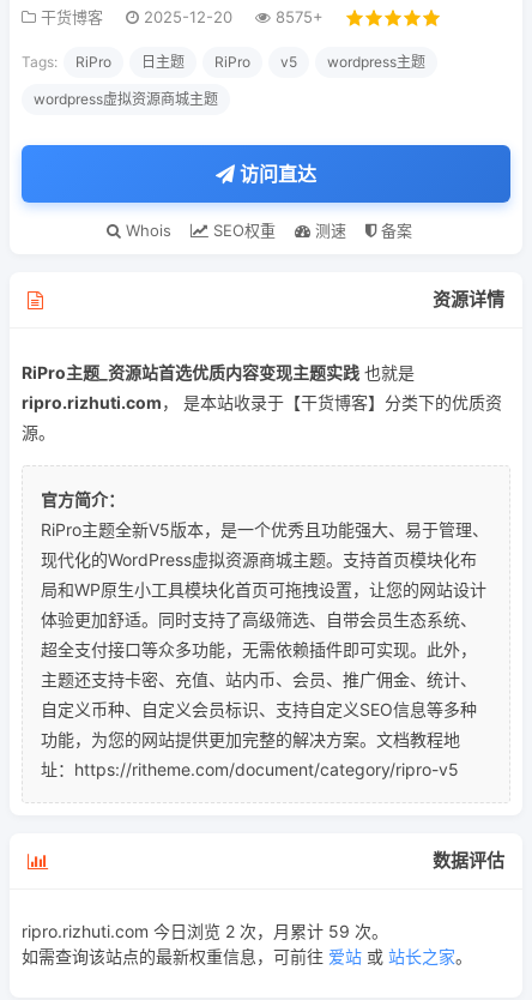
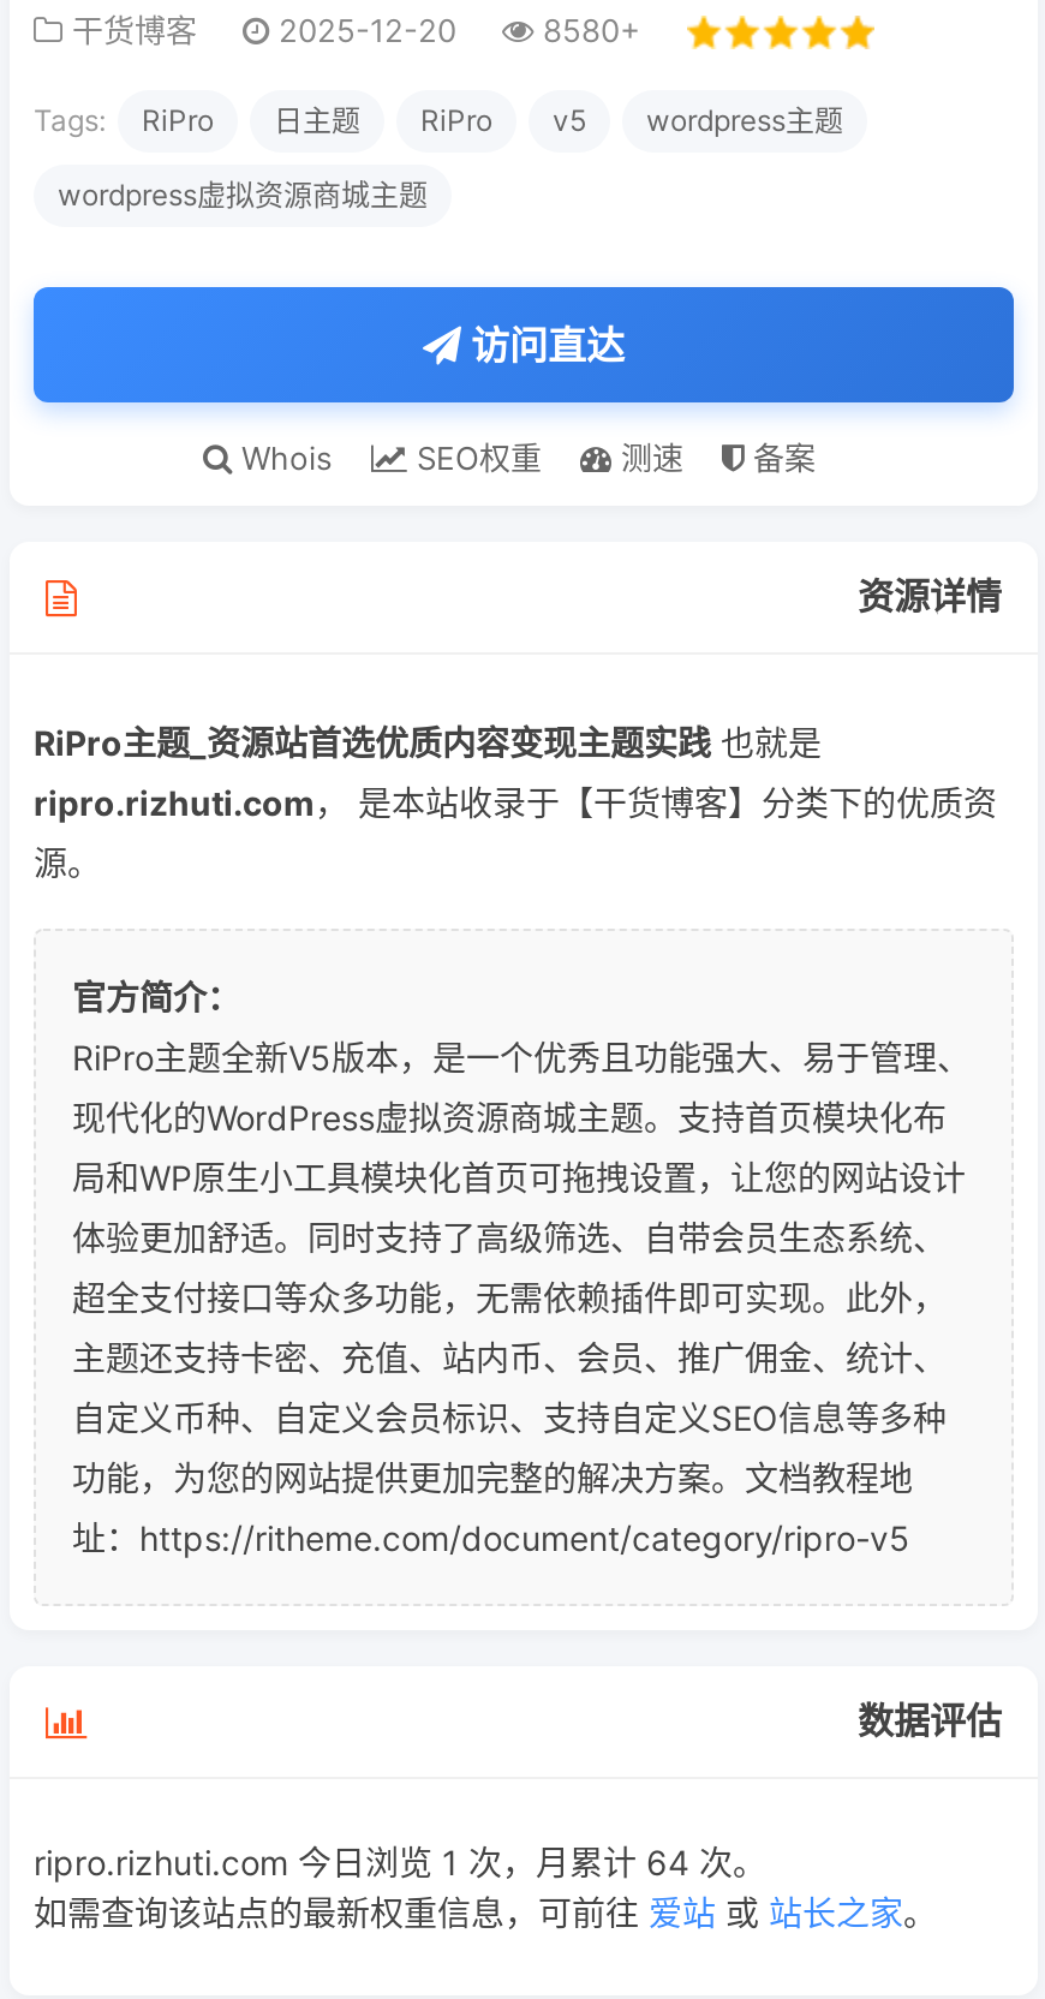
- 干货博客 2025-12-20 8575+
+ 干货博客 2025-12-20 8580+

- ripro.rizhuti.com 今日浏览 2 次，月累计 59 次。
+ ripro.rizhuti.com 今日浏览 1 次，月累计 64 次。
